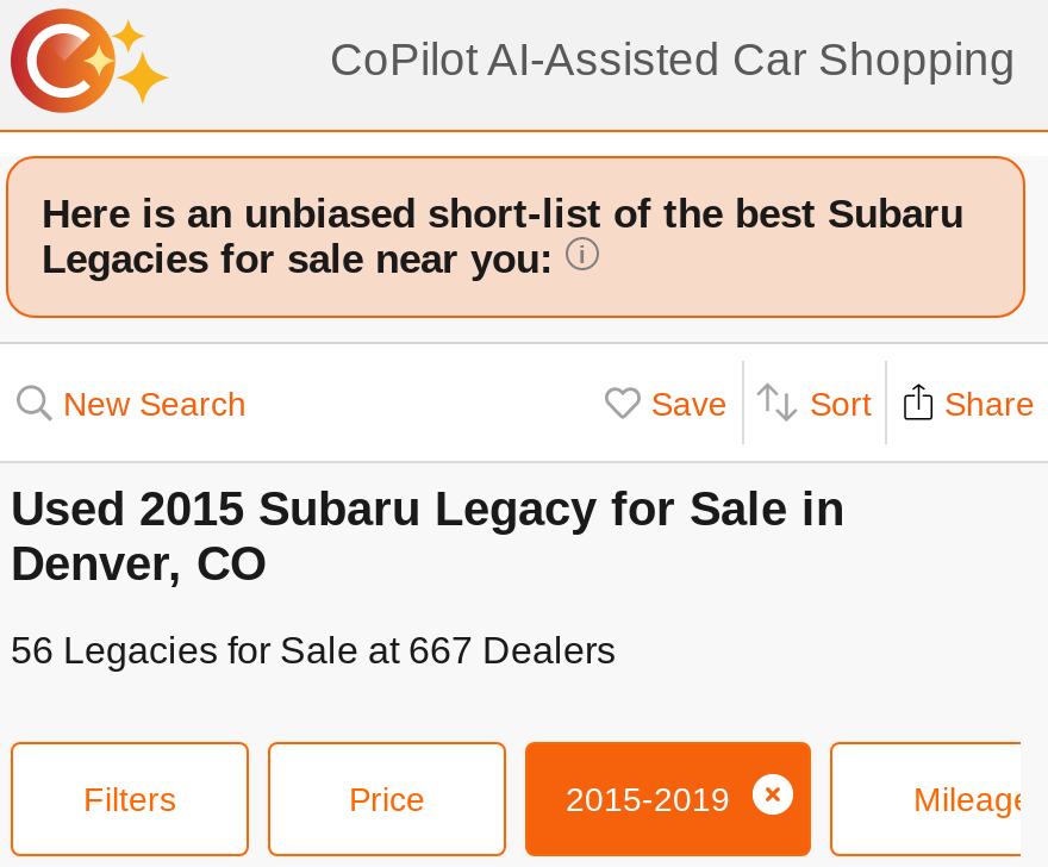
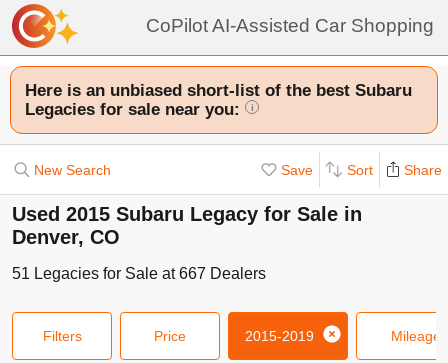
- 56 Legacies for Sale at 667 Dealers
+ 51 Legacies for Sale at 667 Dealers
